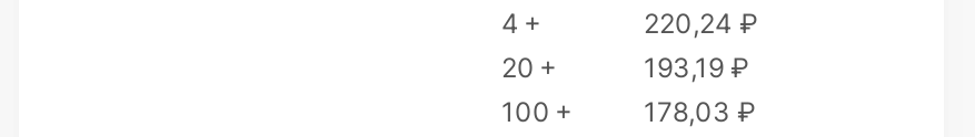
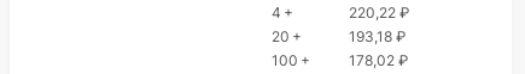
- 220,24 ₽
+ 220,22 ₽

- 193,19 ₽
+ 193,18 ₽

- 178,03 ₽
+ 178,02 ₽
